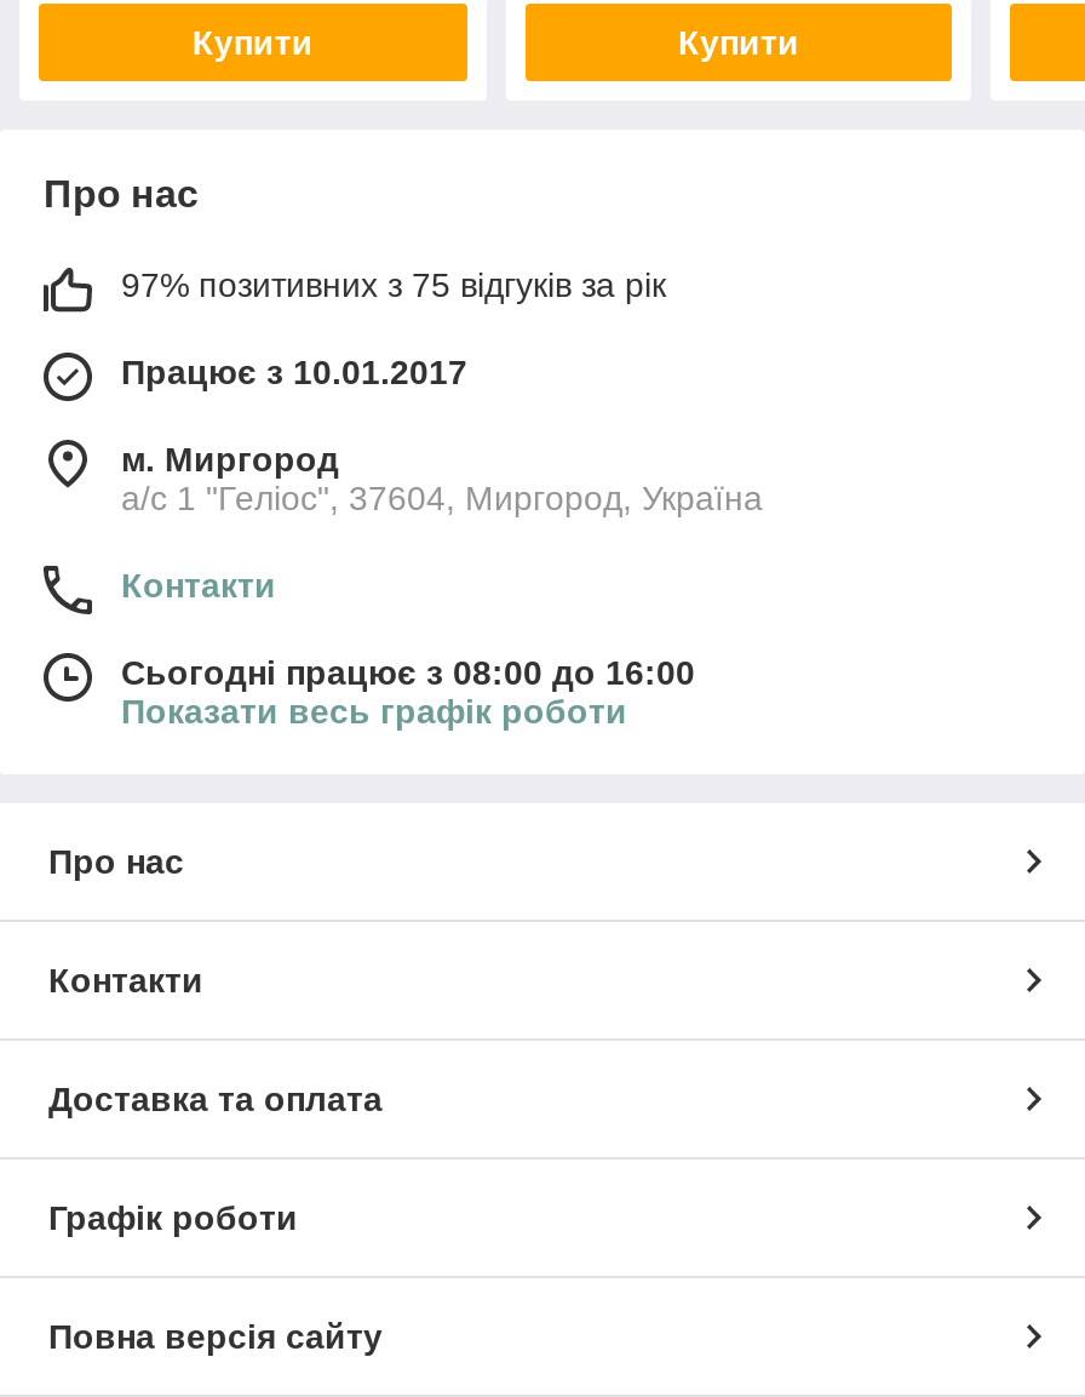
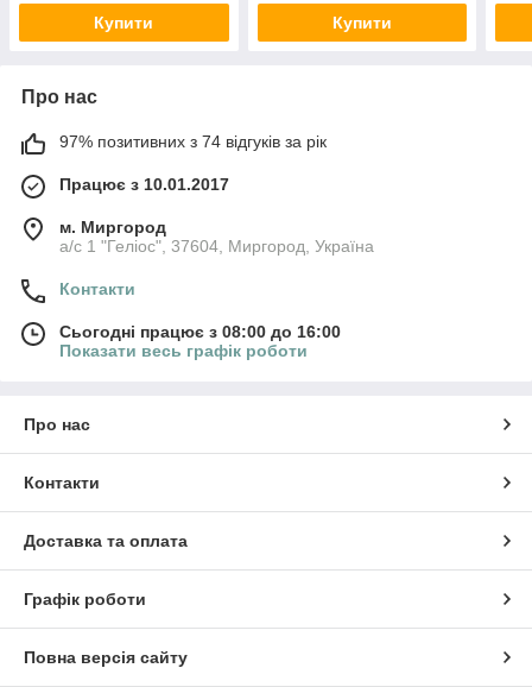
- 97% позитивних з 75 відгуків за рік
+ 97% позитивних з 74 відгуків за рік
